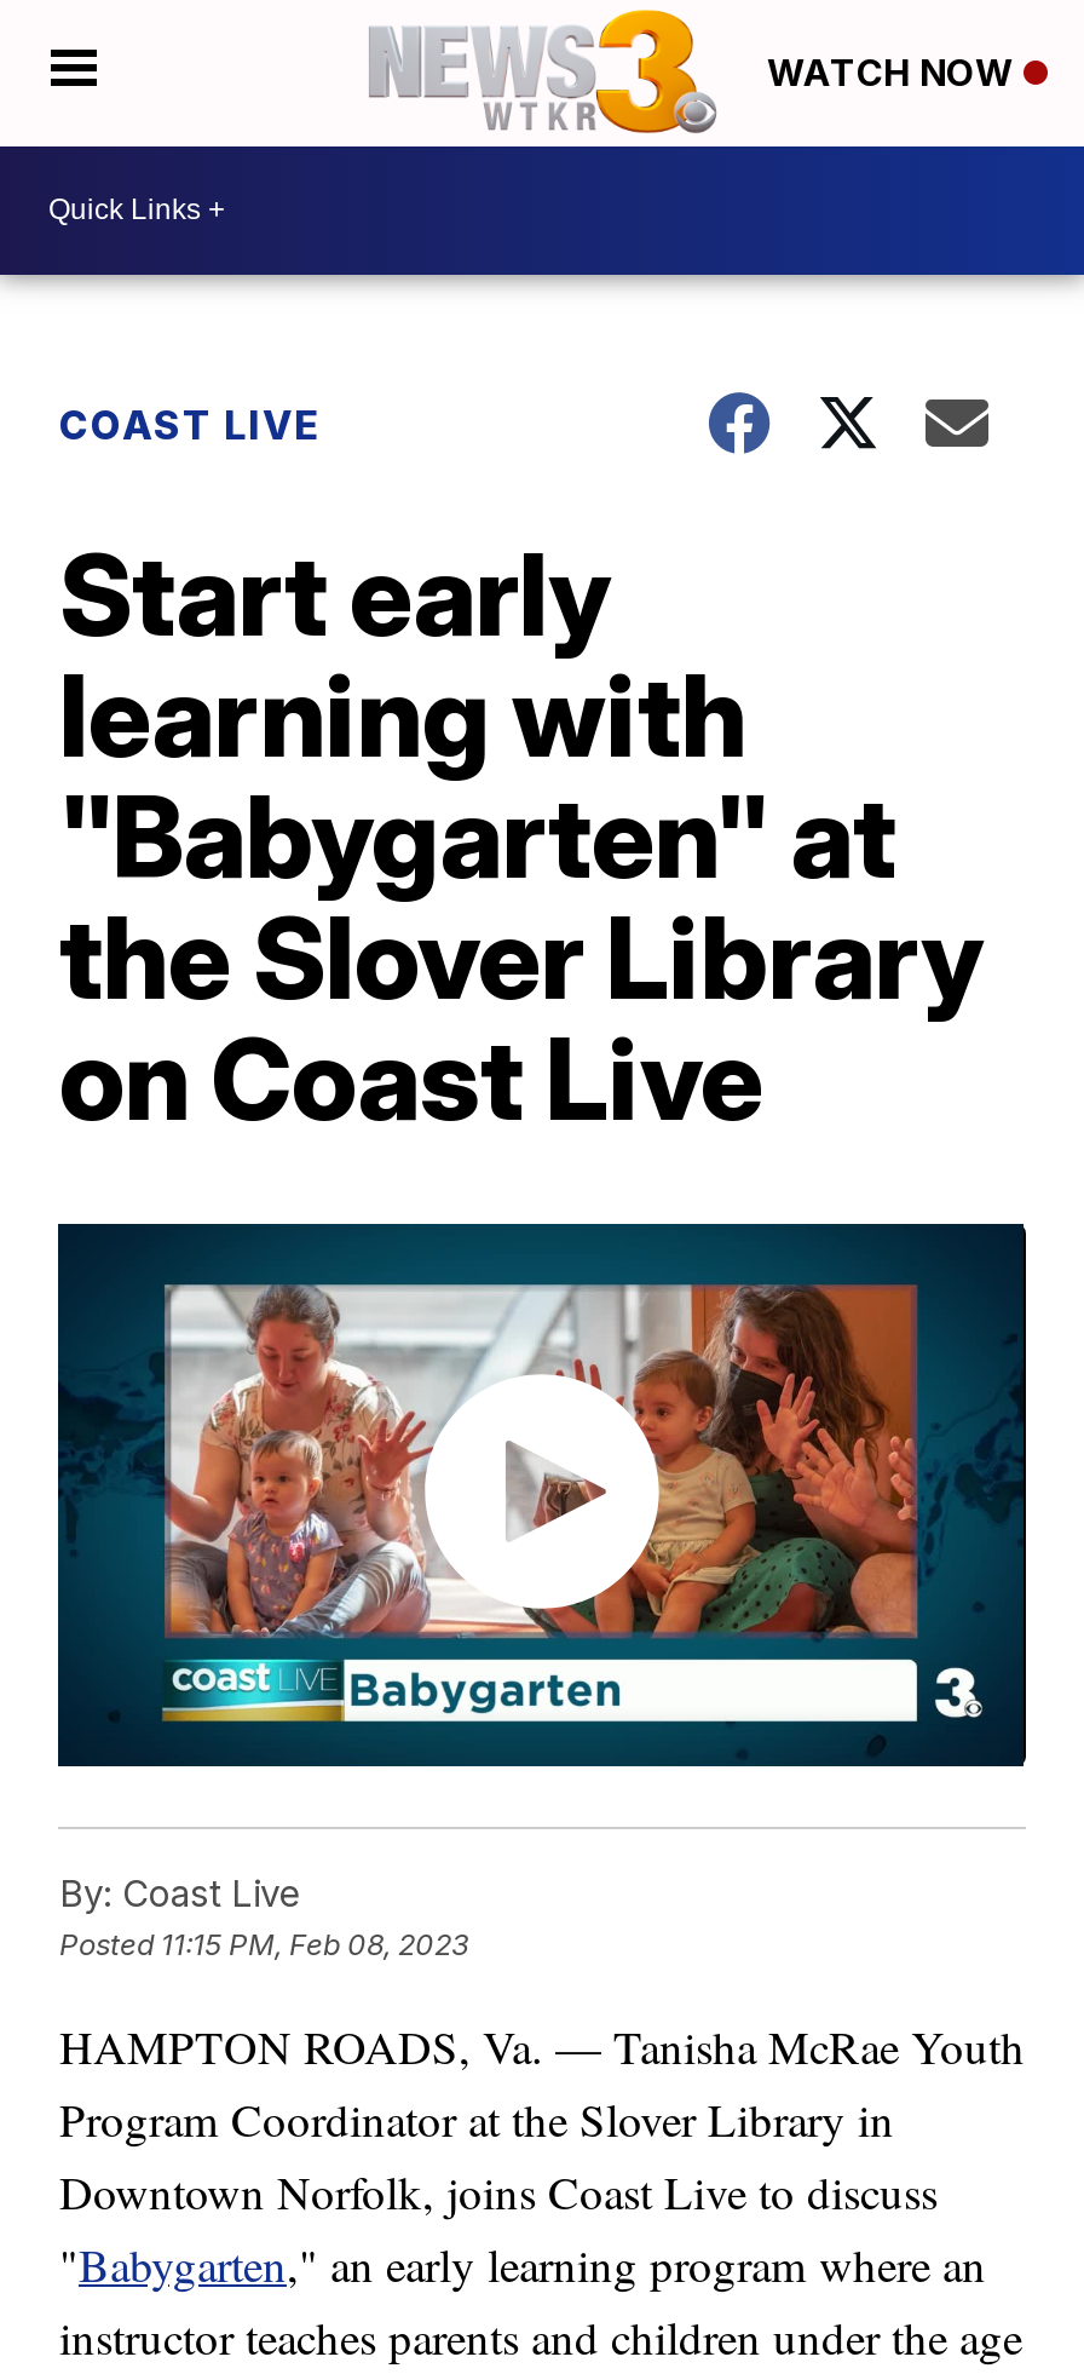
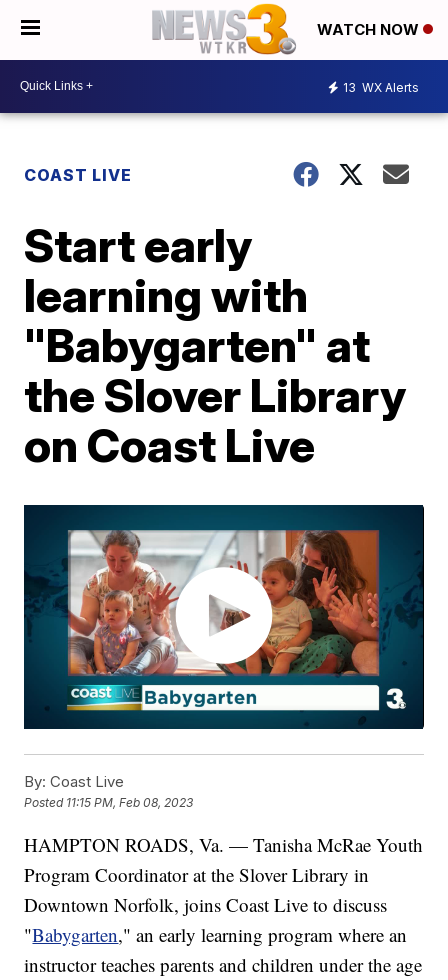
+ 13 WX Alerts
